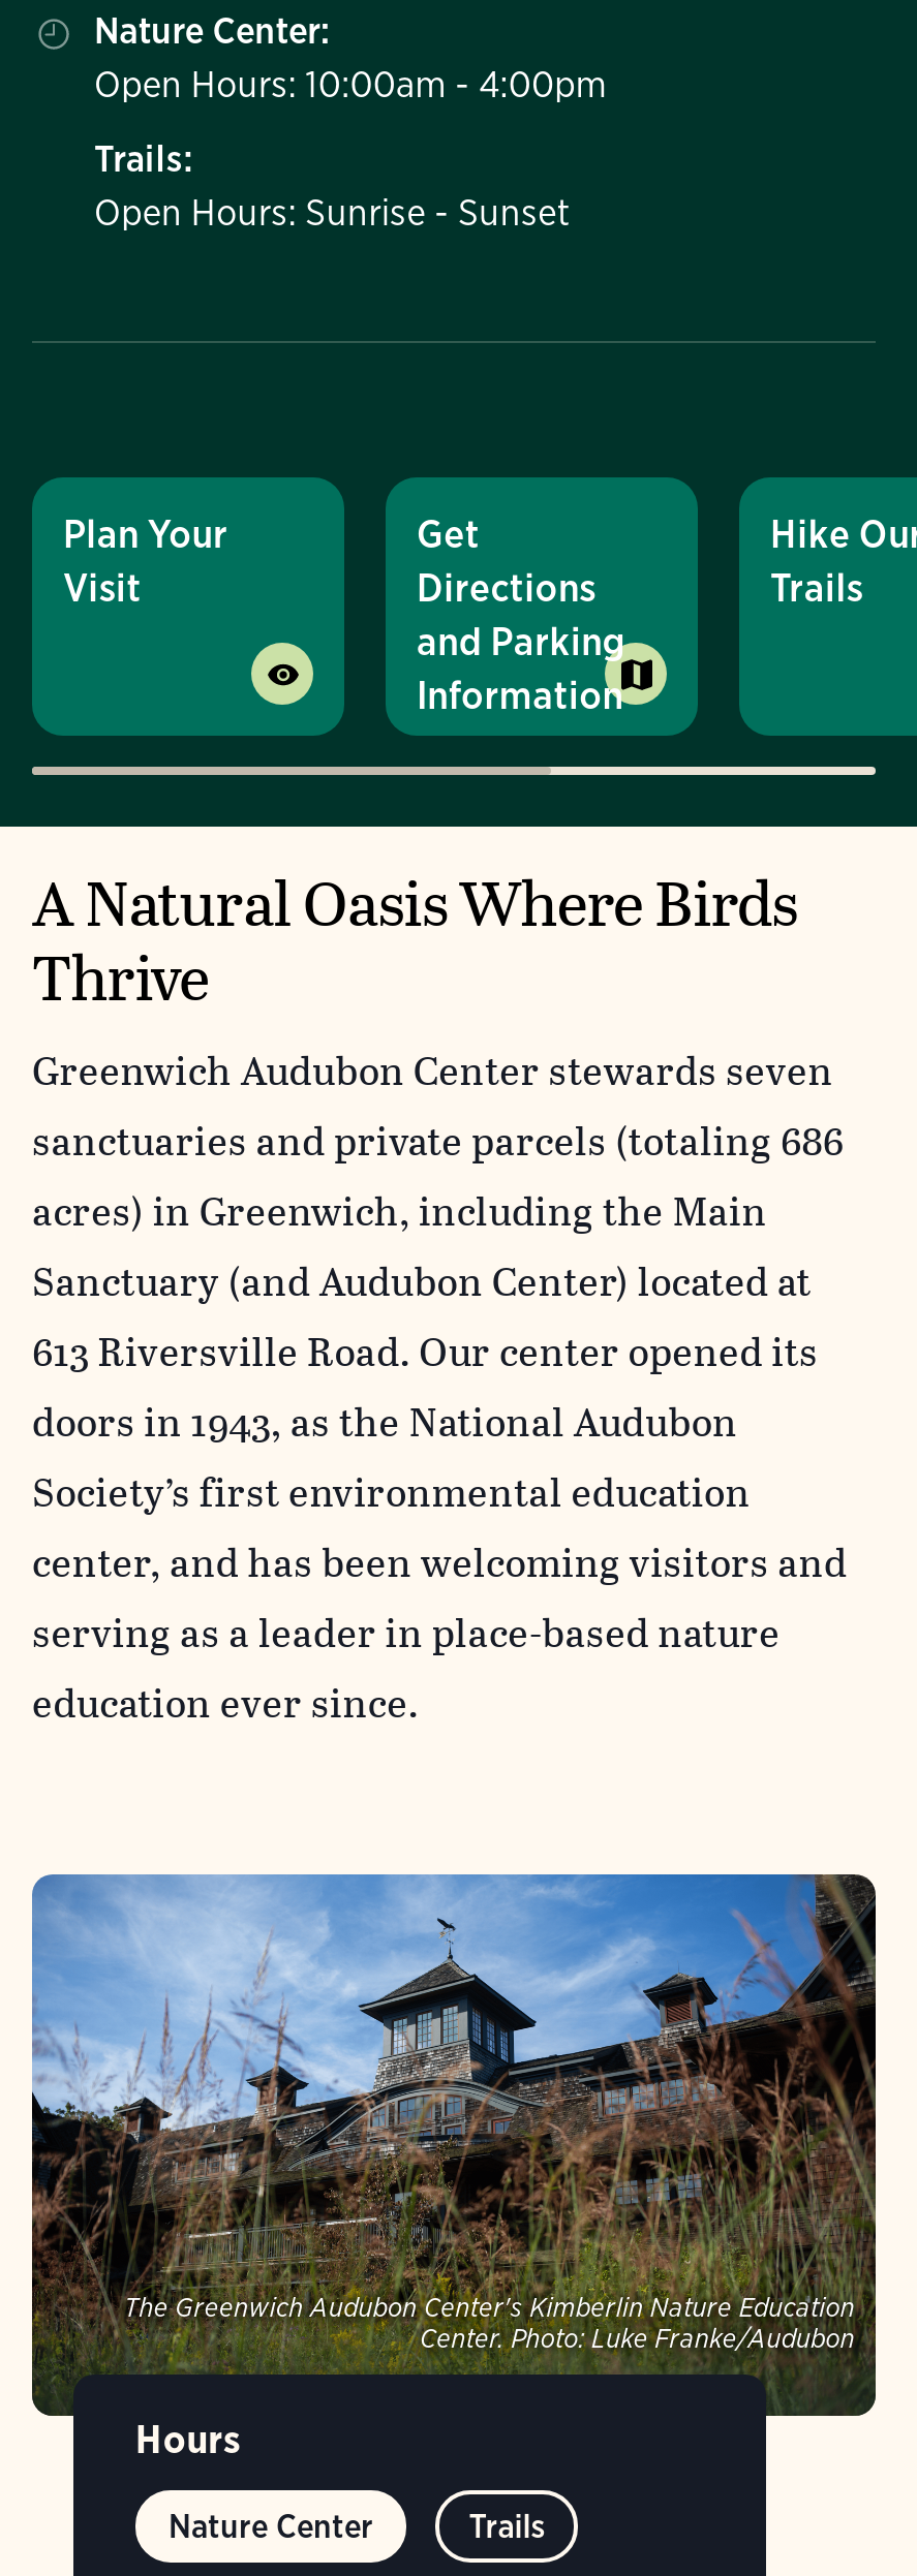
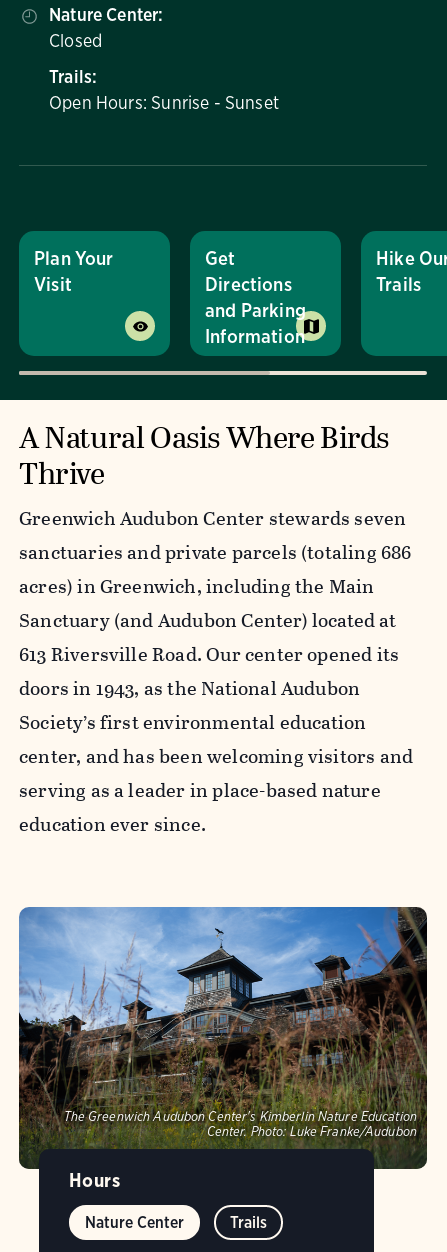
- Open Hours: 10:00am - 4:00pm
+ Closed
